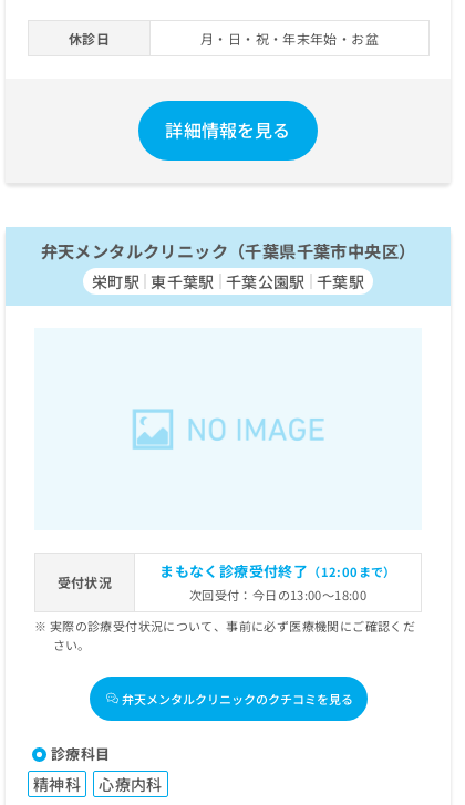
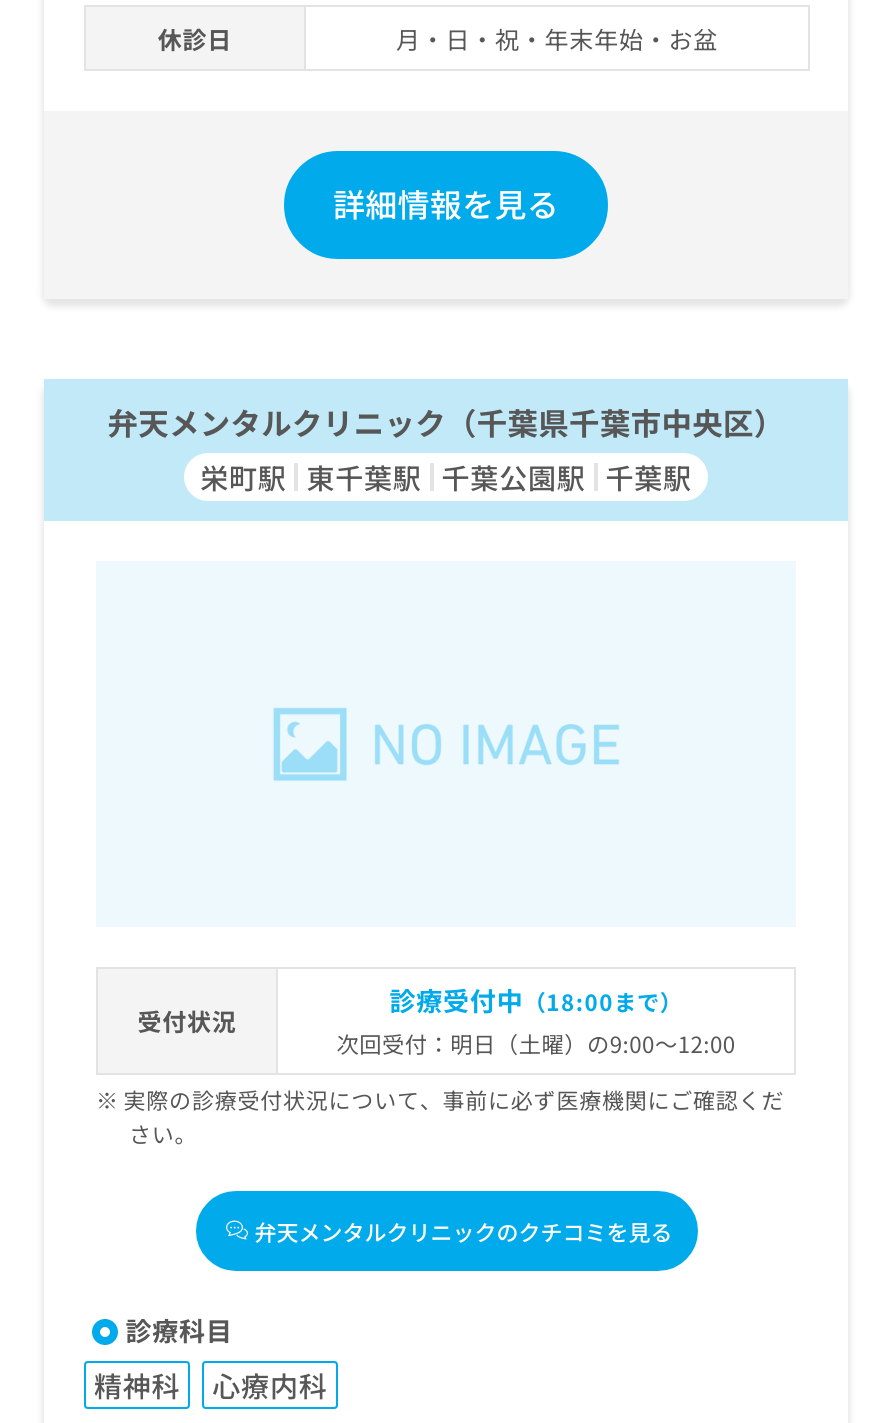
- まもなく診療受付終了（12:00まで）
- 次回受付：今日の13:00～18:00
+ 診療受付中（18:00まで）
+ 次回受付：明日（土曜）の9:00～12:00
